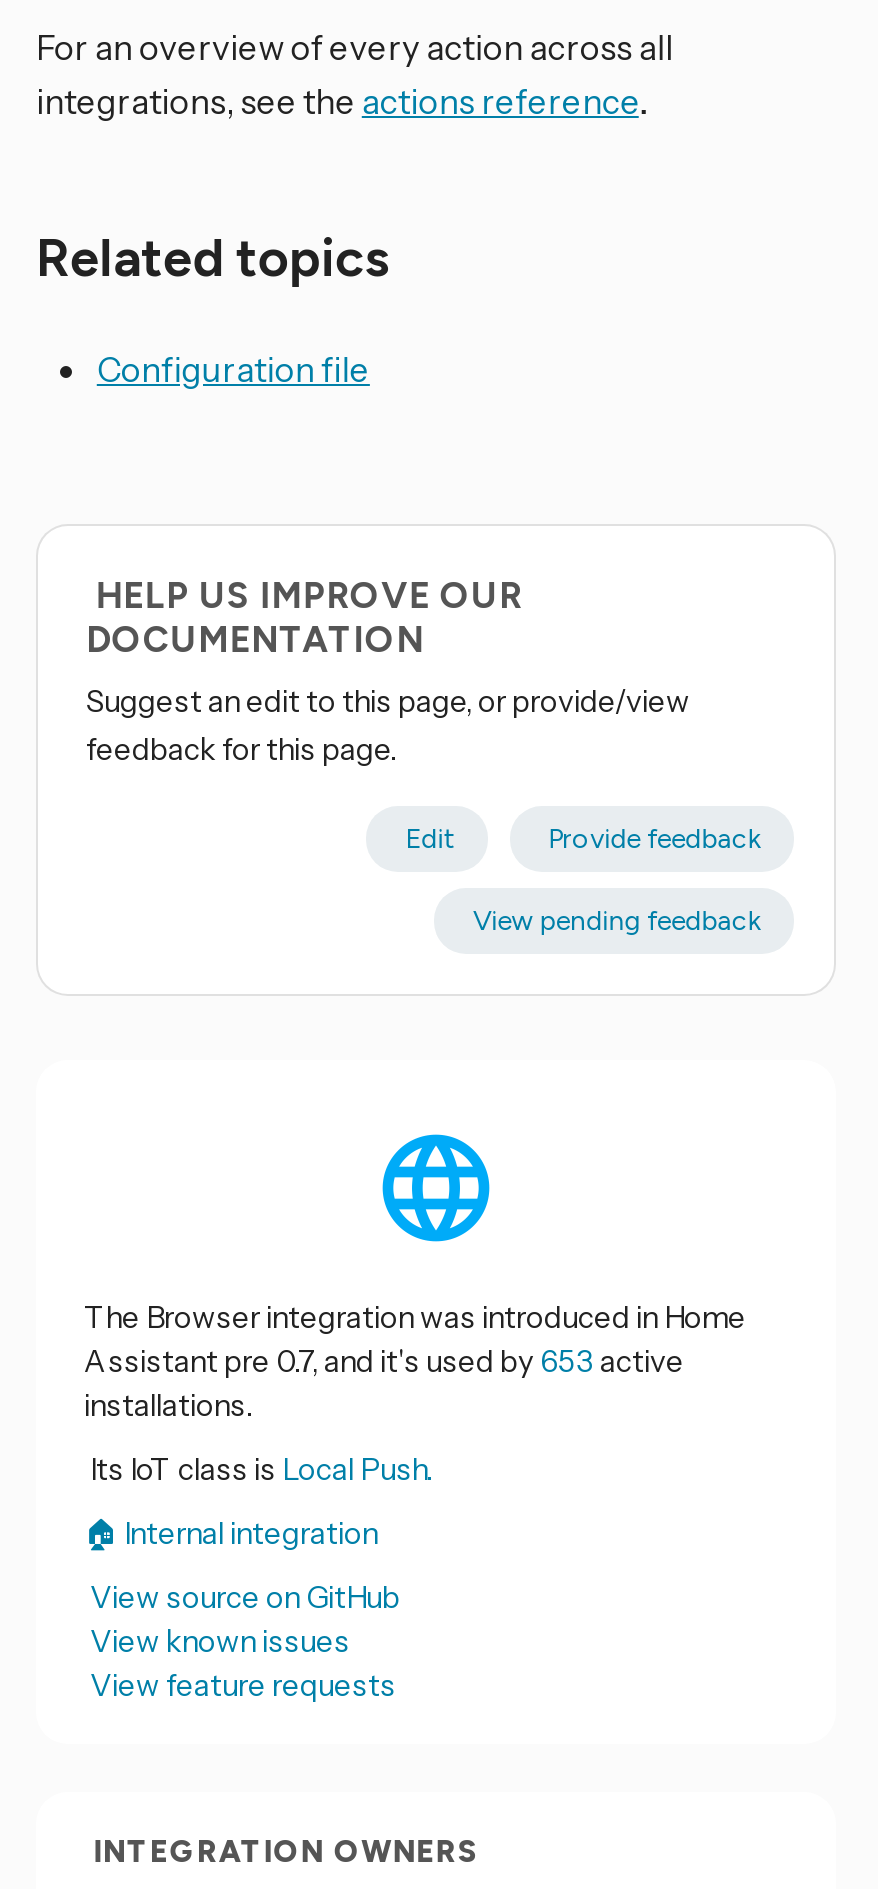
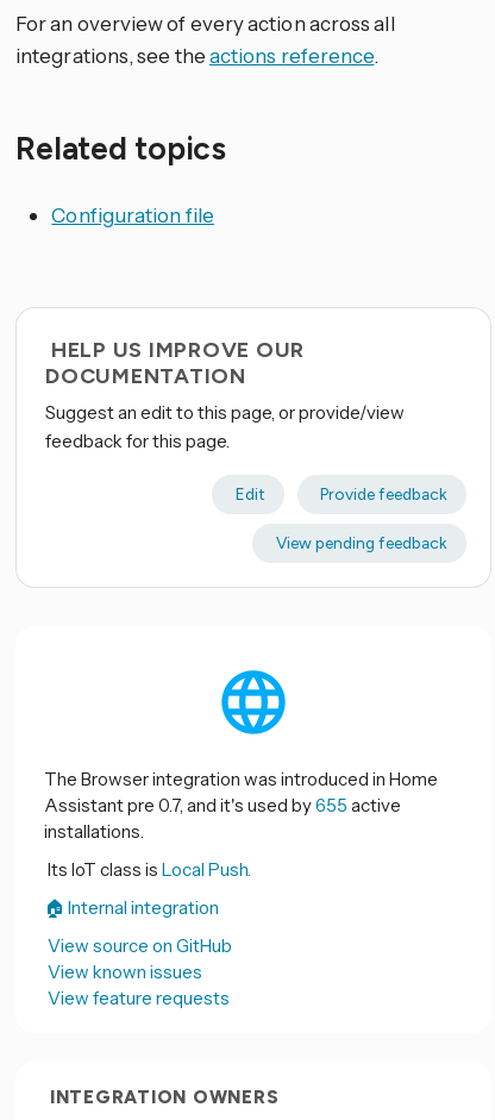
- Assistant pre 0.7, and it's used by 653 active
+ Assistant pre 0.7, and it's used by 655 active
